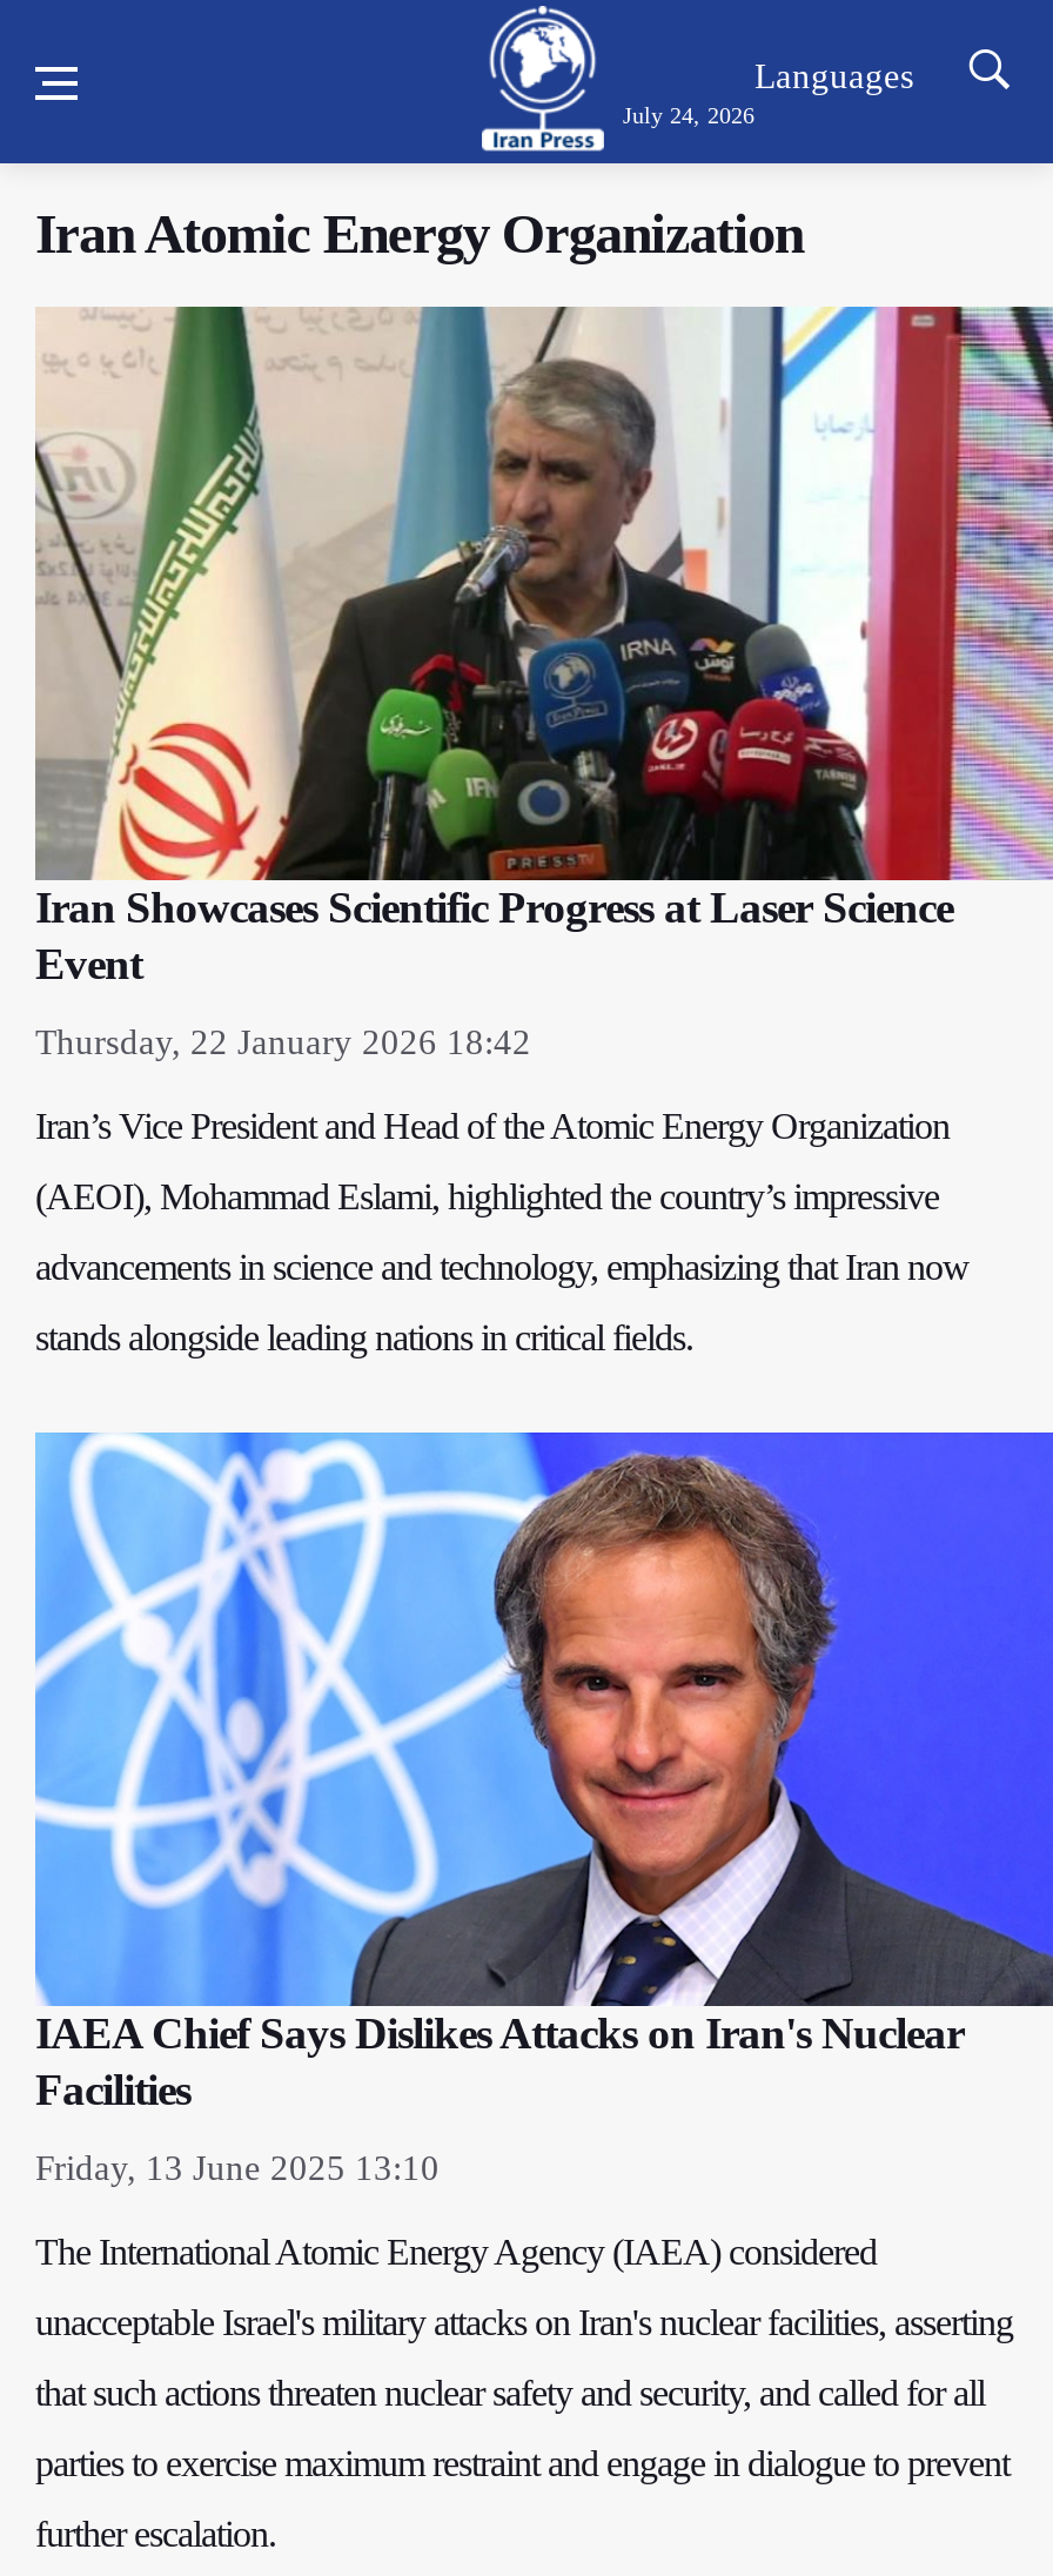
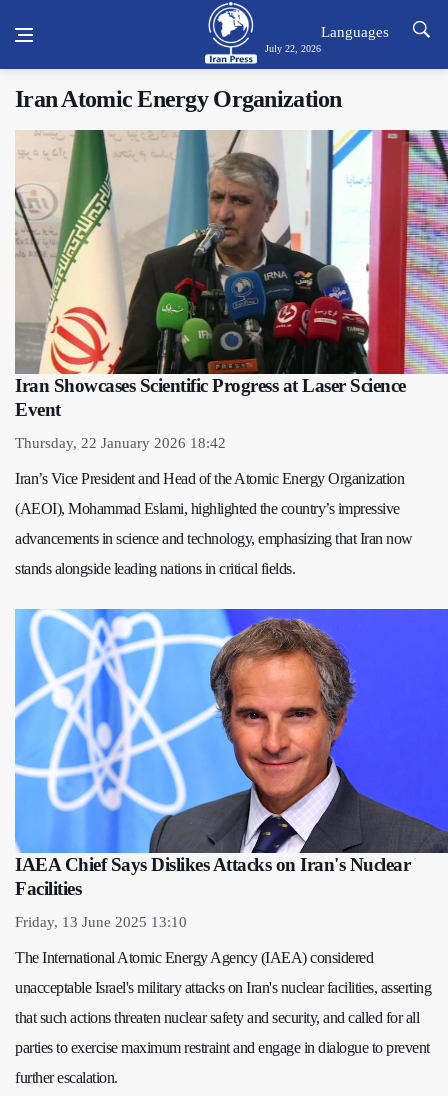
- July 24, 2026
+ July 22, 2026
